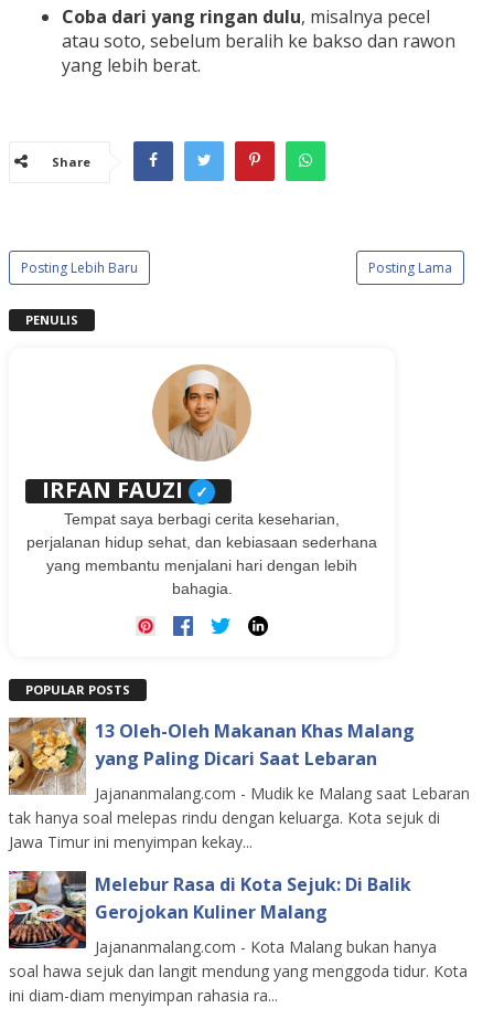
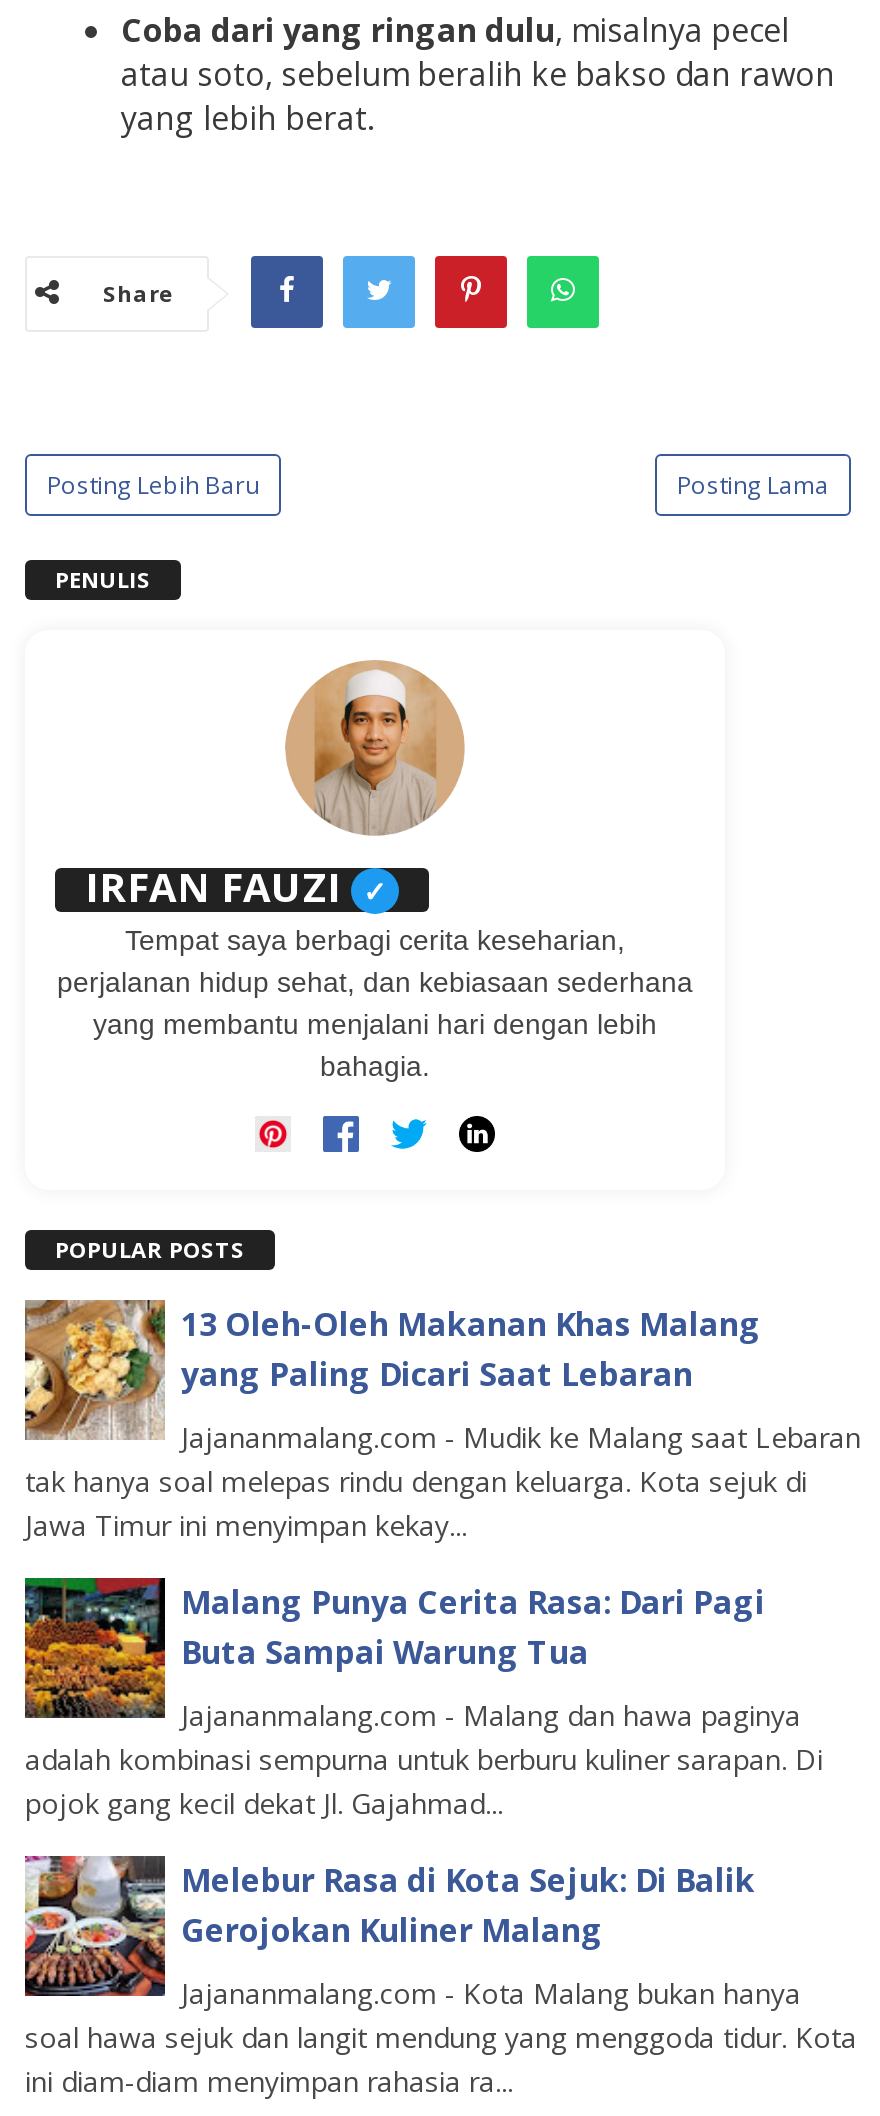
+ [image]
+ Malang Punya Cerita Rasa: Dari Pagi
+ Buta Sampai Warung Tua
+ Jajananmalang.com - Malang dan hawa paginya
+ adalah kombinasi sempurna untuk berburu kuliner sarapan. Di
+ pojok gang kecil dekat Jl. Gajahmad...
